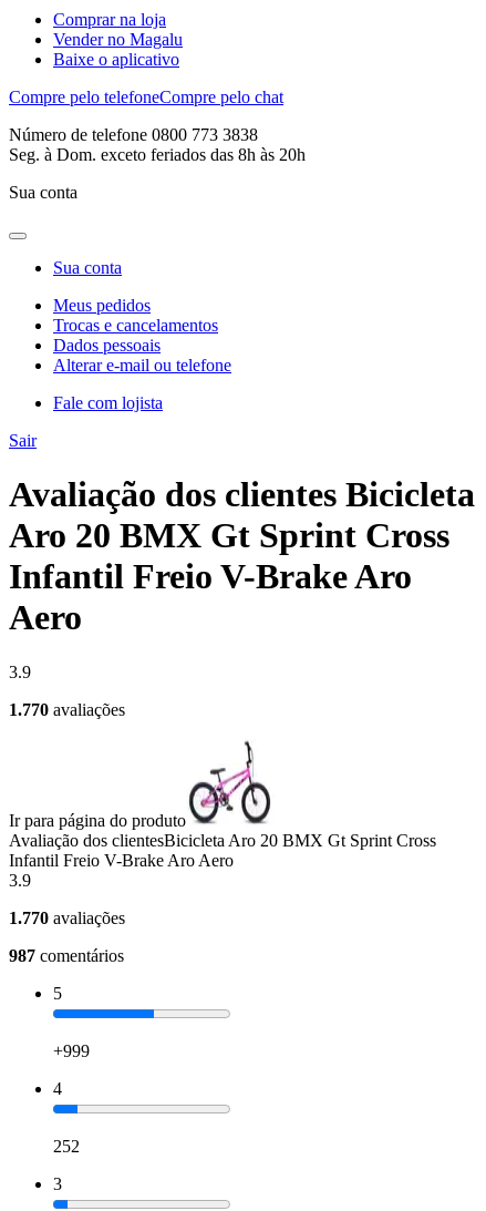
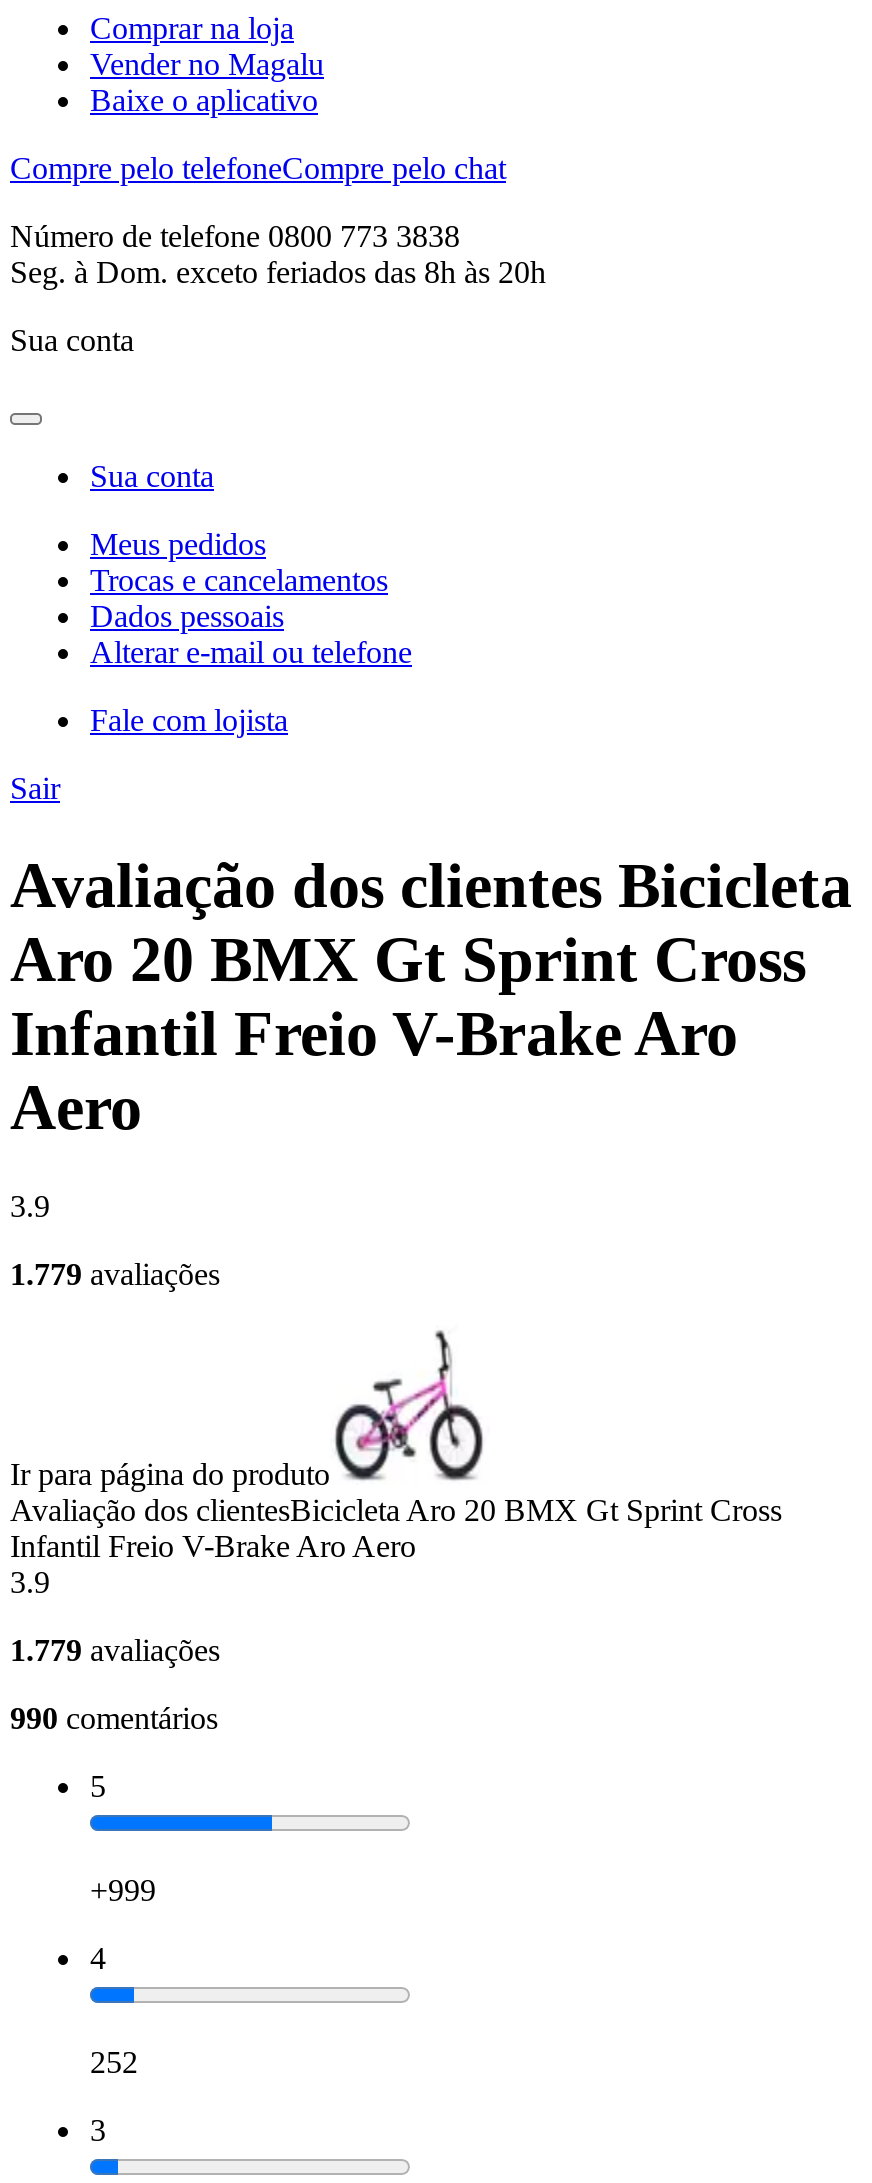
- 1.770 avaliações
+ 1.779 avaliações

- 1.770 avaliações
+ 1.779 avaliações

- 987 comentários
+ 990 comentários
